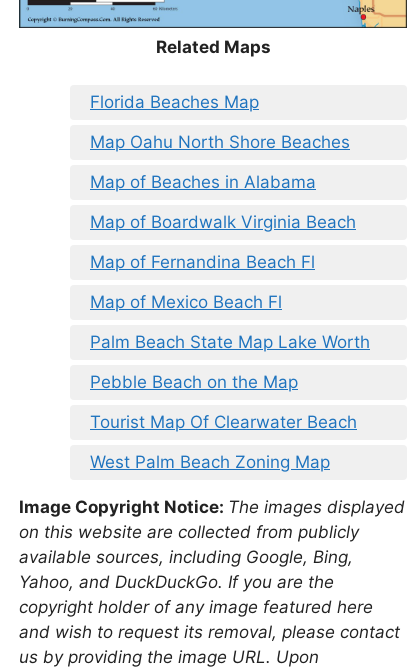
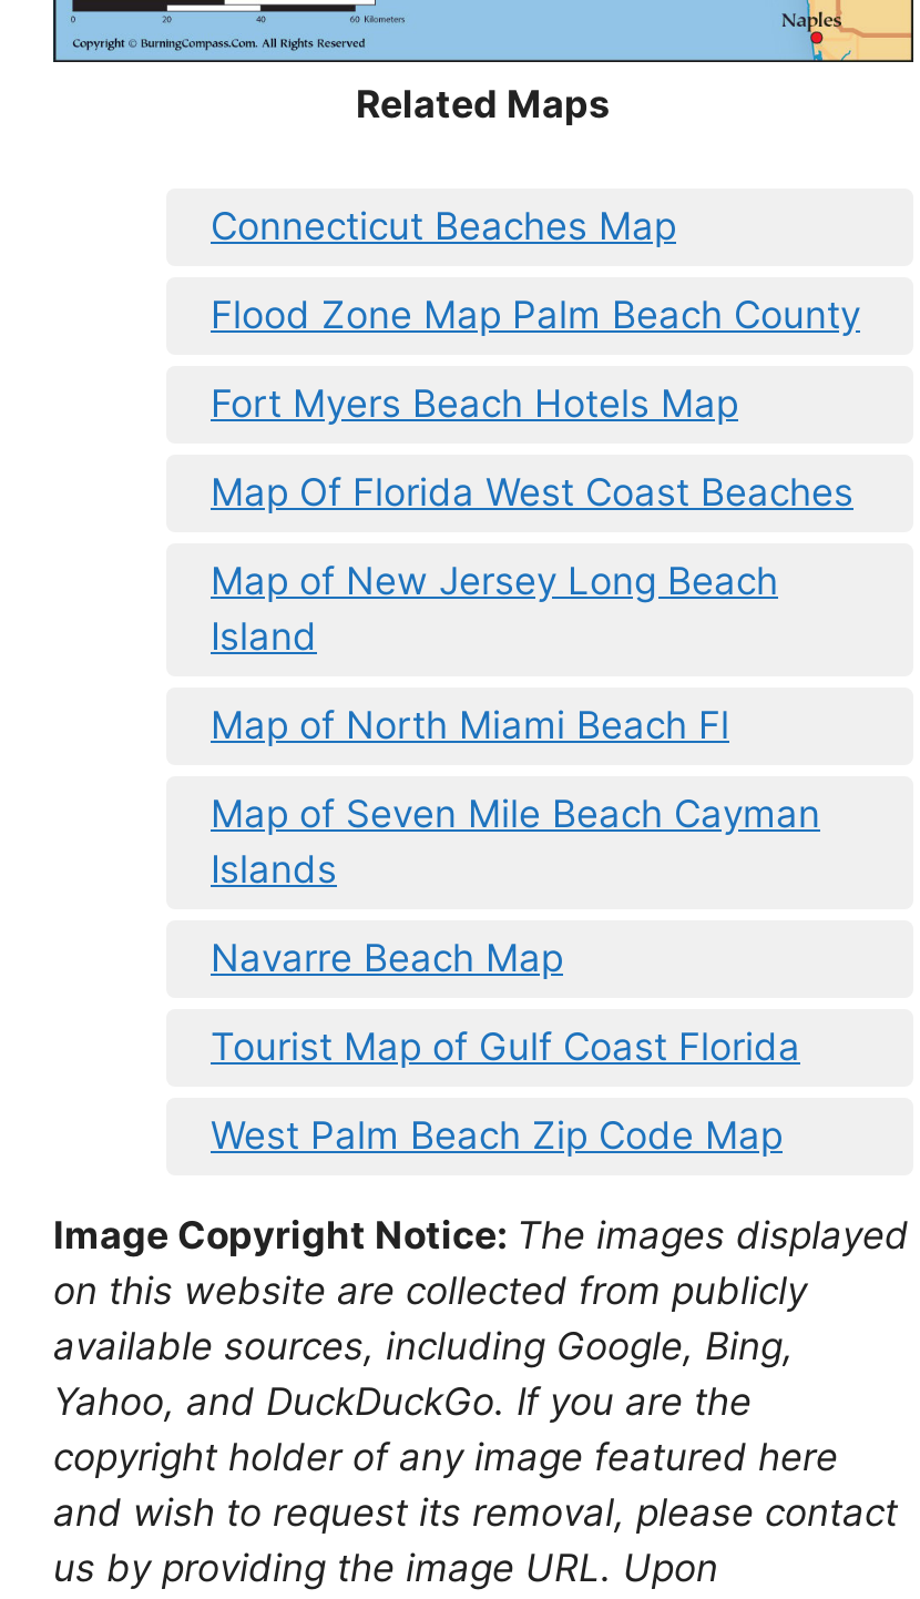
- Florida Beaches Map
+ Connecticut Beaches Map

- Map Oahu North Shore Beaches
+ Flood Zone Map Palm Beach County

- Map of Beaches in Alabama
+ Fort Myers Beach Hotels Map

- Map of Boardwalk Virginia Beach
+ Map Of Florida West Coast Beaches

- Map of Fernandina Beach Fl
+ Map of New Jersey Long Beach
+ Island

- Map of Mexico Beach Fl
+ Map of North Miami Beach Fl

- Palm Beach State Map Lake Worth
+ Map of Seven Mile Beach Cayman
+ Islands

- Pebble Beach on the Map
+ Navarre Beach Map

- Tourist Map Of Clearwater Beach
+ Tourist Map of Gulf Coast Florida

- West Palm Beach Zoning Map
+ West Palm Beach Zip Code Map
